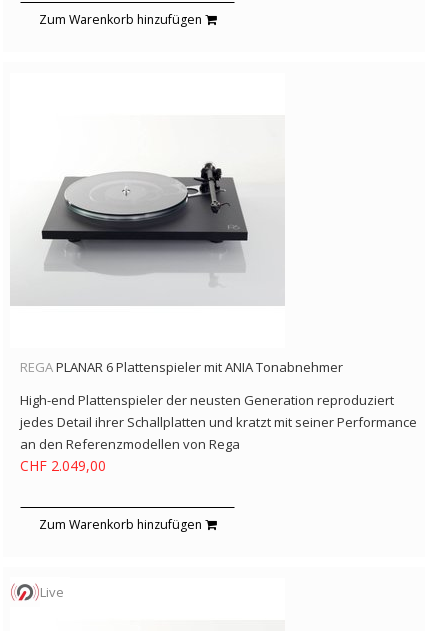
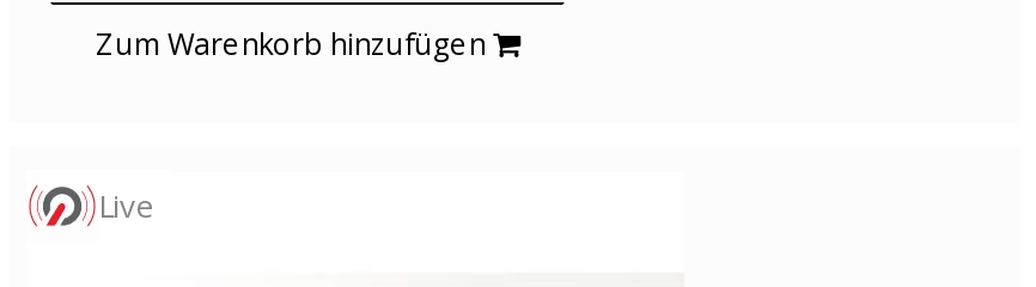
- [image]

- REGA PLANAR 6 Plattenspieler mit ANIA Tonabnehmer
- High-end Plattenspieler der neusten Generation reproduziert
- jedes Detail ihrer Schallplatten und kratzt mit seiner Performance
- an den Referenzmodellen von Rega
- CHF 2.049,00
- Zum Warenkorb hinzufügen
